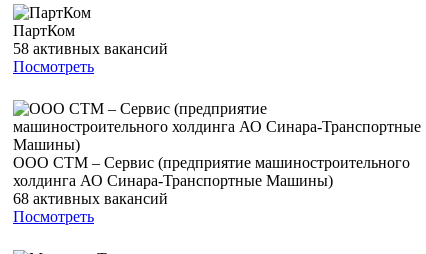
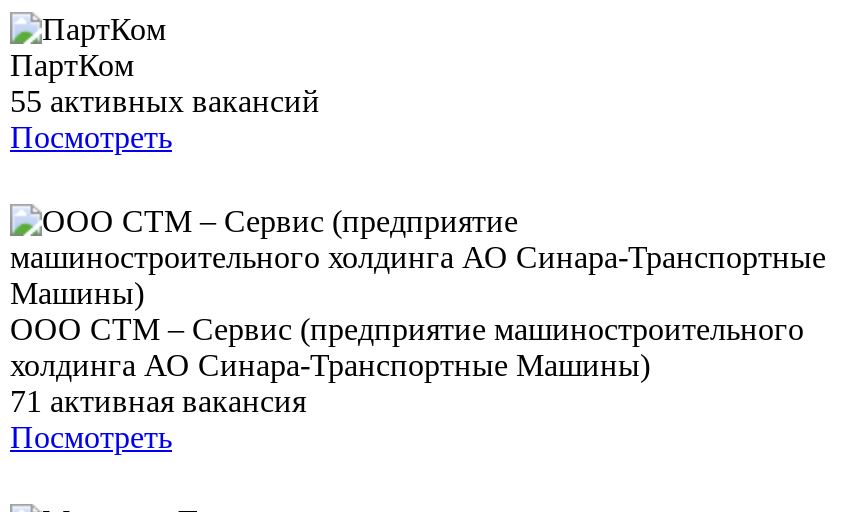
- 58 активных вакансий
+ 55 активных вакансий

- 68 активных вакансий
+ 71 активная вакансия
